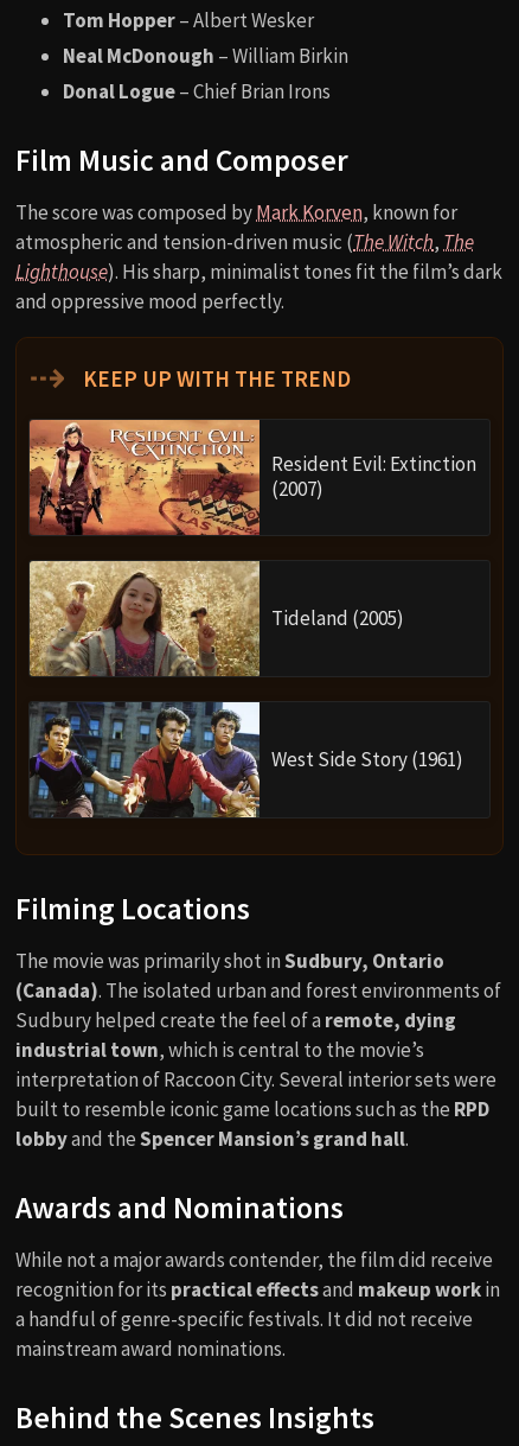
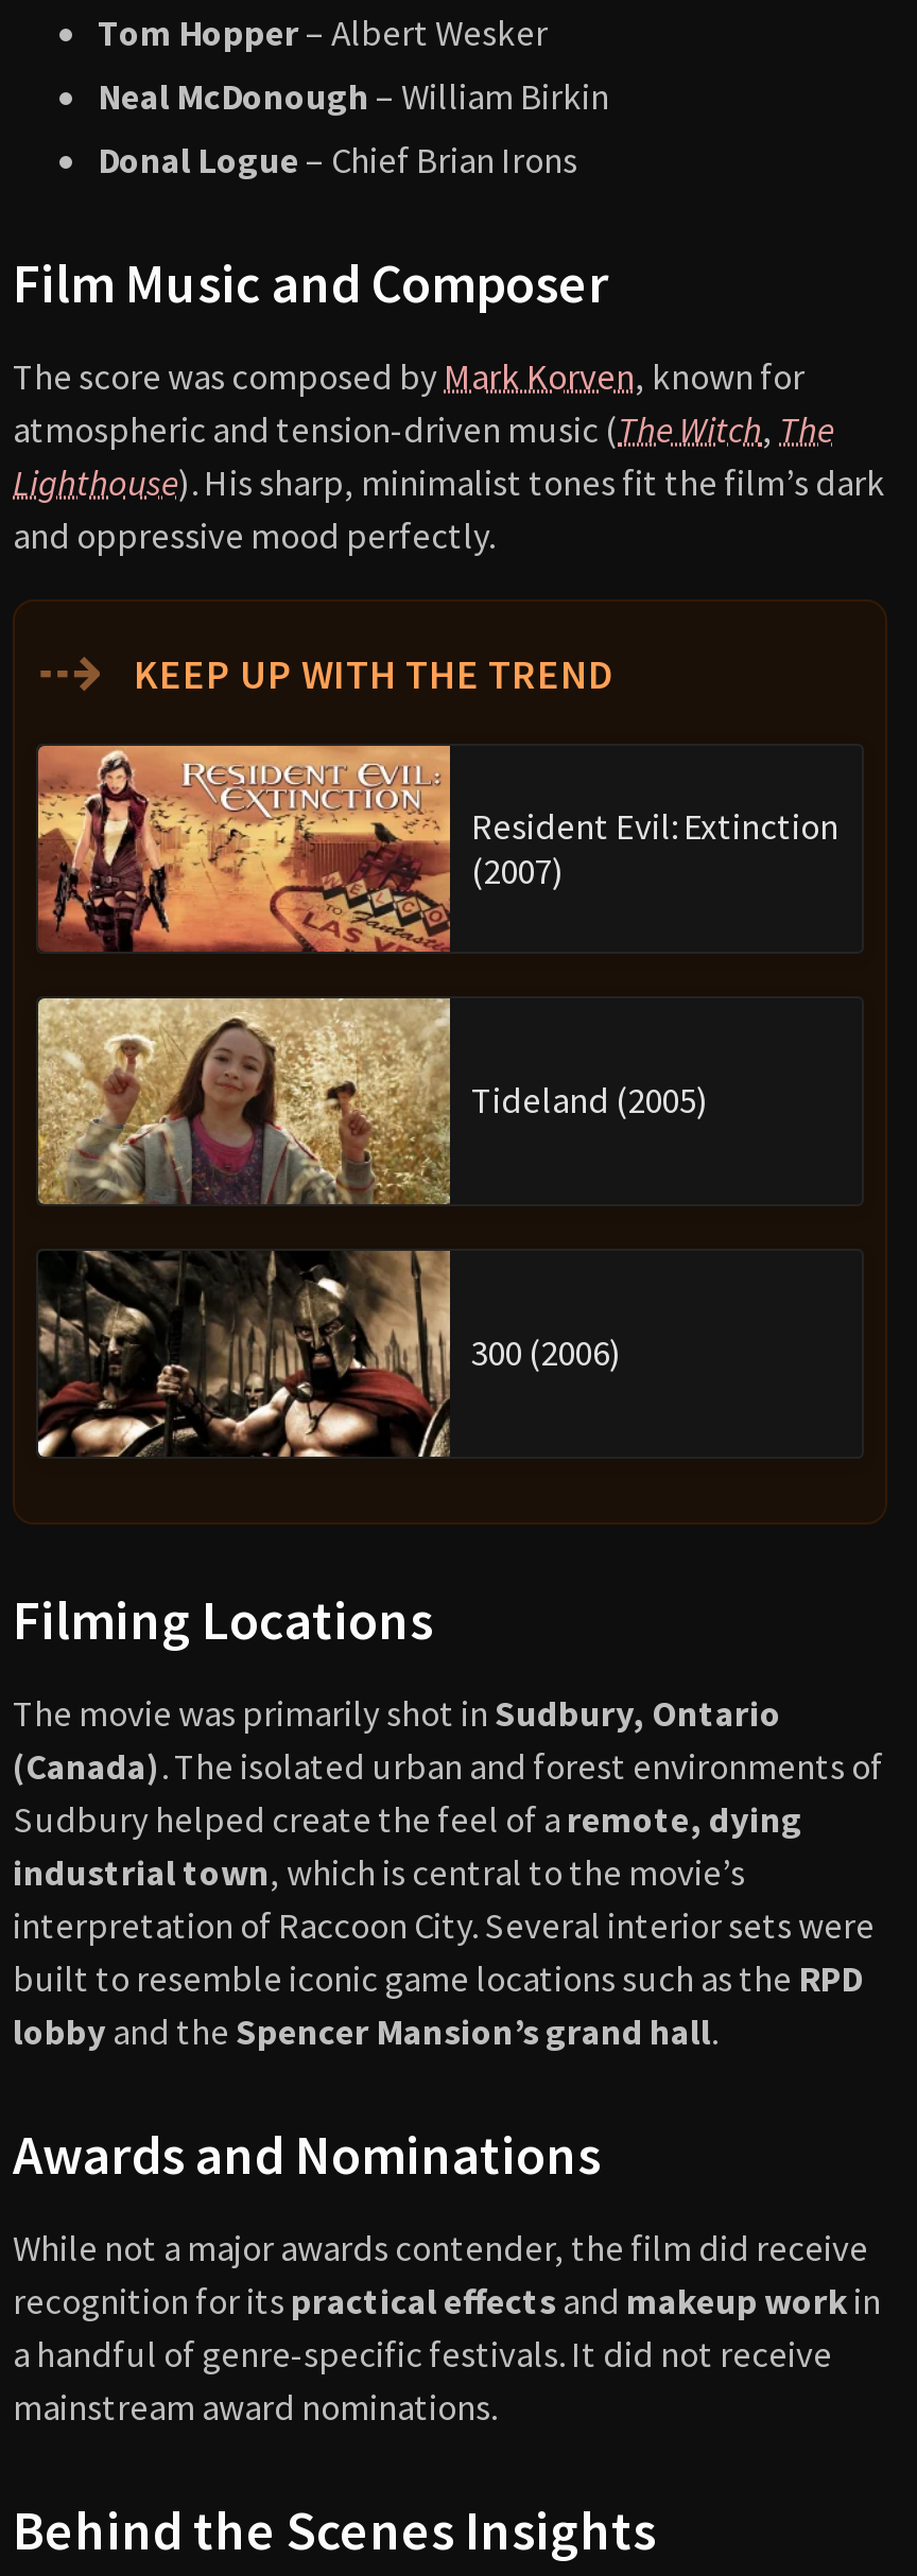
- [image]
- West Side Story (1961)
+ [image]
+ 300 (2006)
